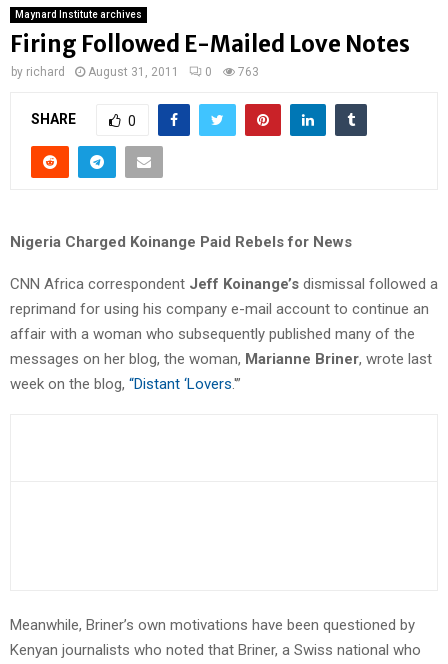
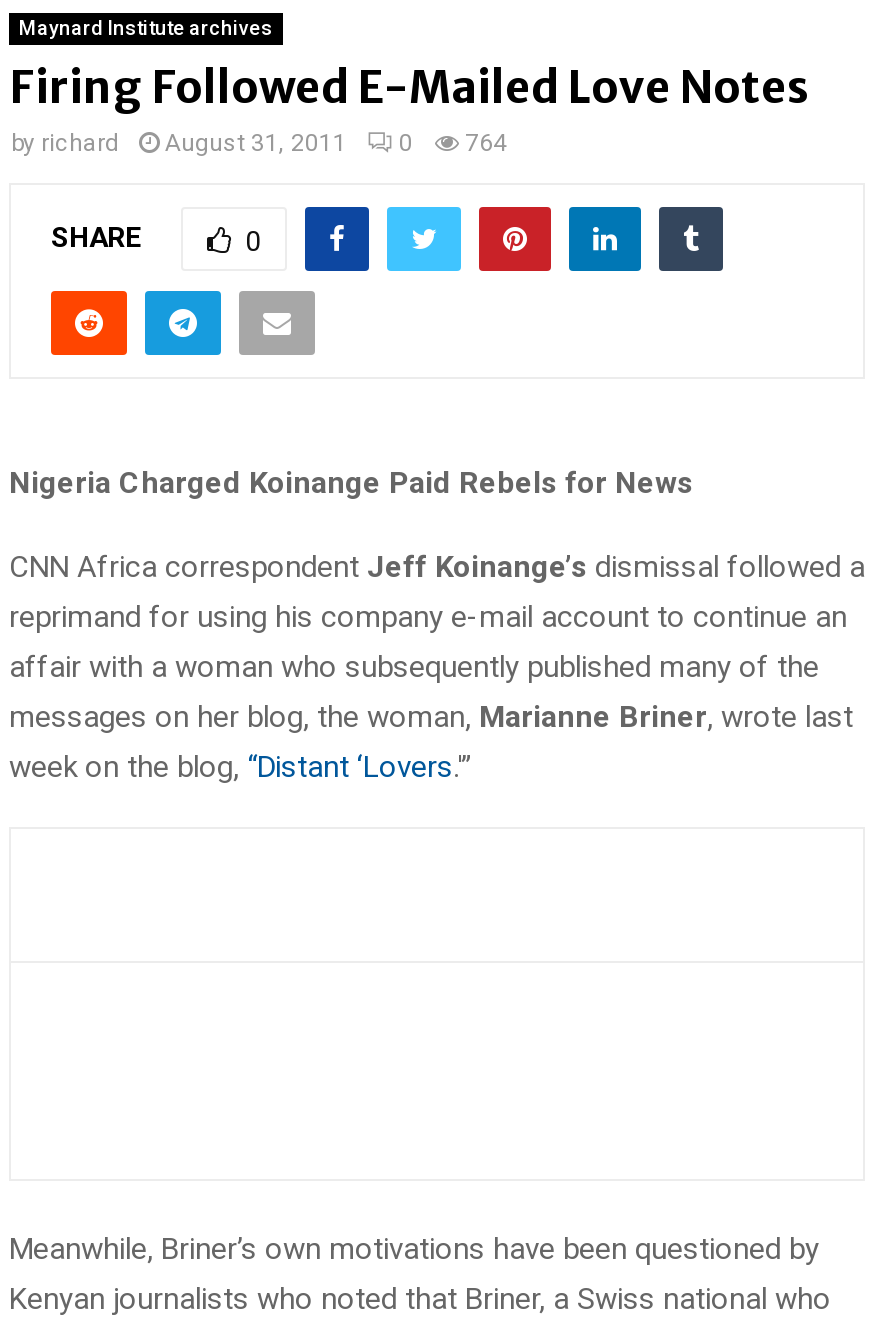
- by richard August 31, 2011 0 763
+ by richard August 31, 2011 0 764
